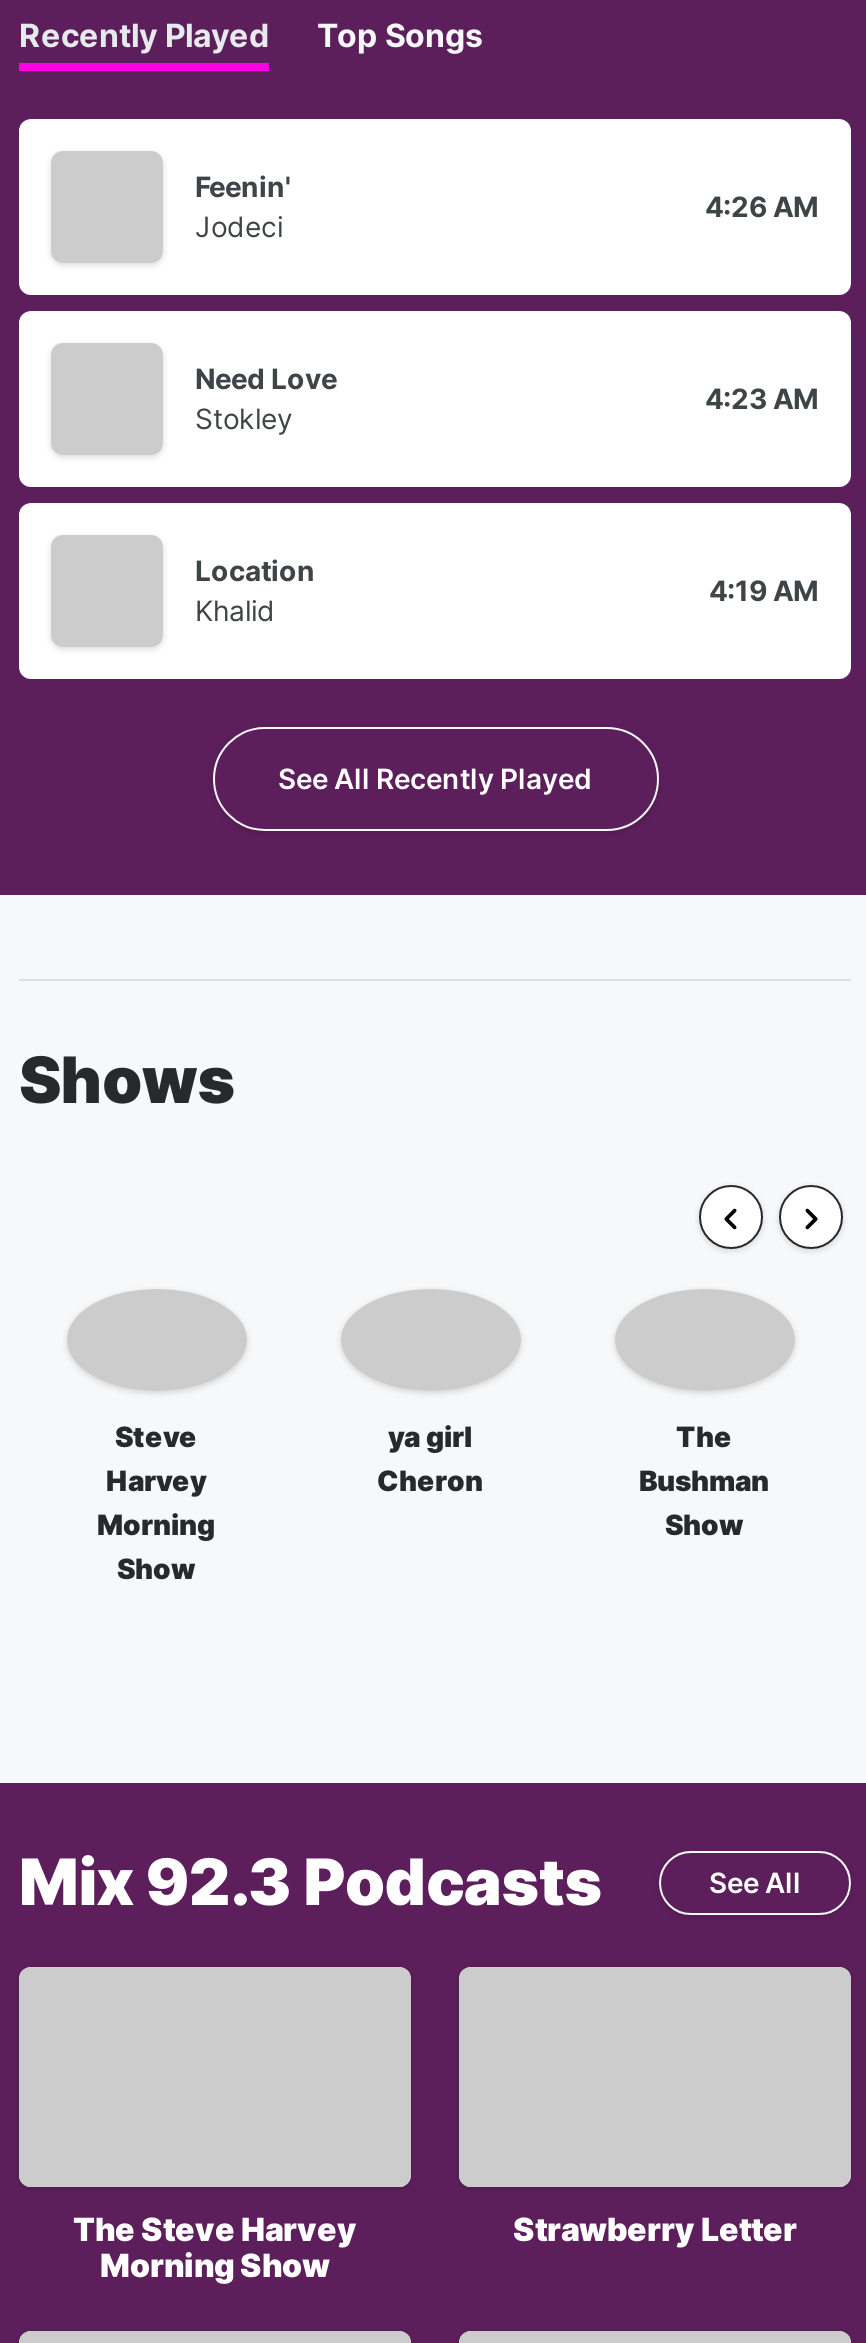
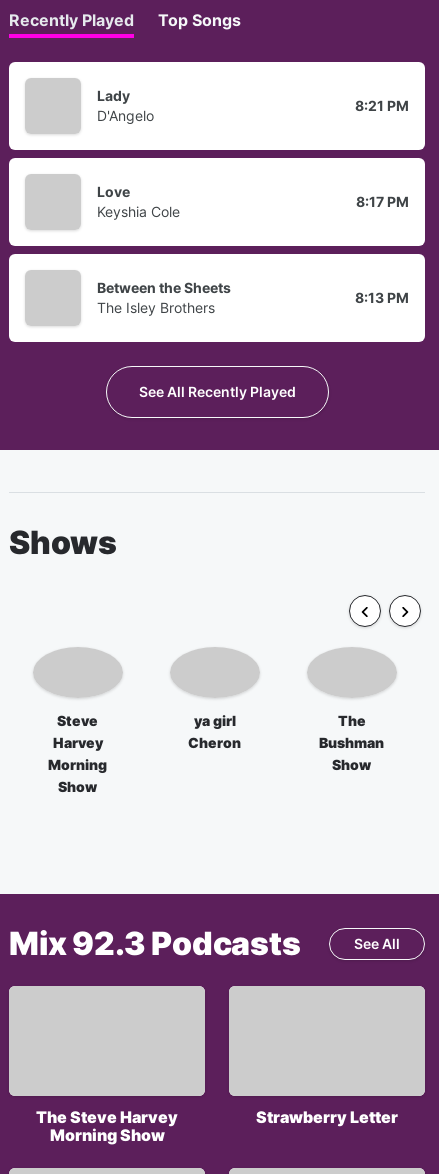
- Feenin'
- Jodeci
+ Lady
+ D'Angelo

- 4:26 AM
+ 8:21 PM

- Need Love
- Stokley
+ Love
+ Keyshia Cole

- 4:23 AM
+ 8:17 PM

- Location
- Khalid
+ Between the Sheets
+ The Isley Brothers

- 4:19 AM
+ 8:13 PM
